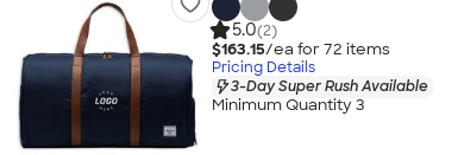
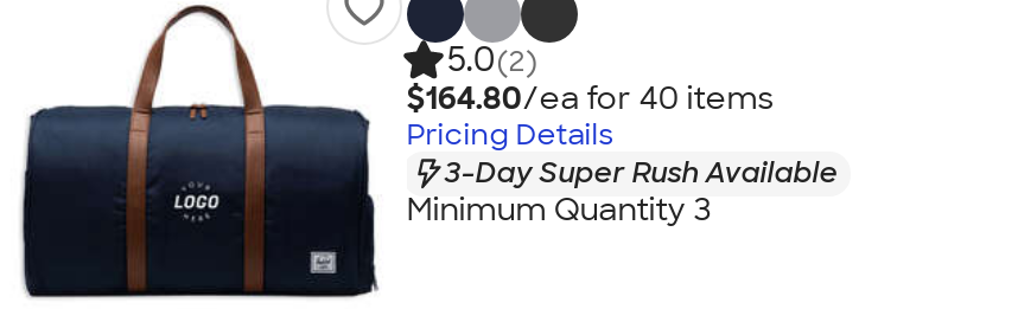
- $163.15/ea for 72 items
+ $164.80/ea for 40 items
